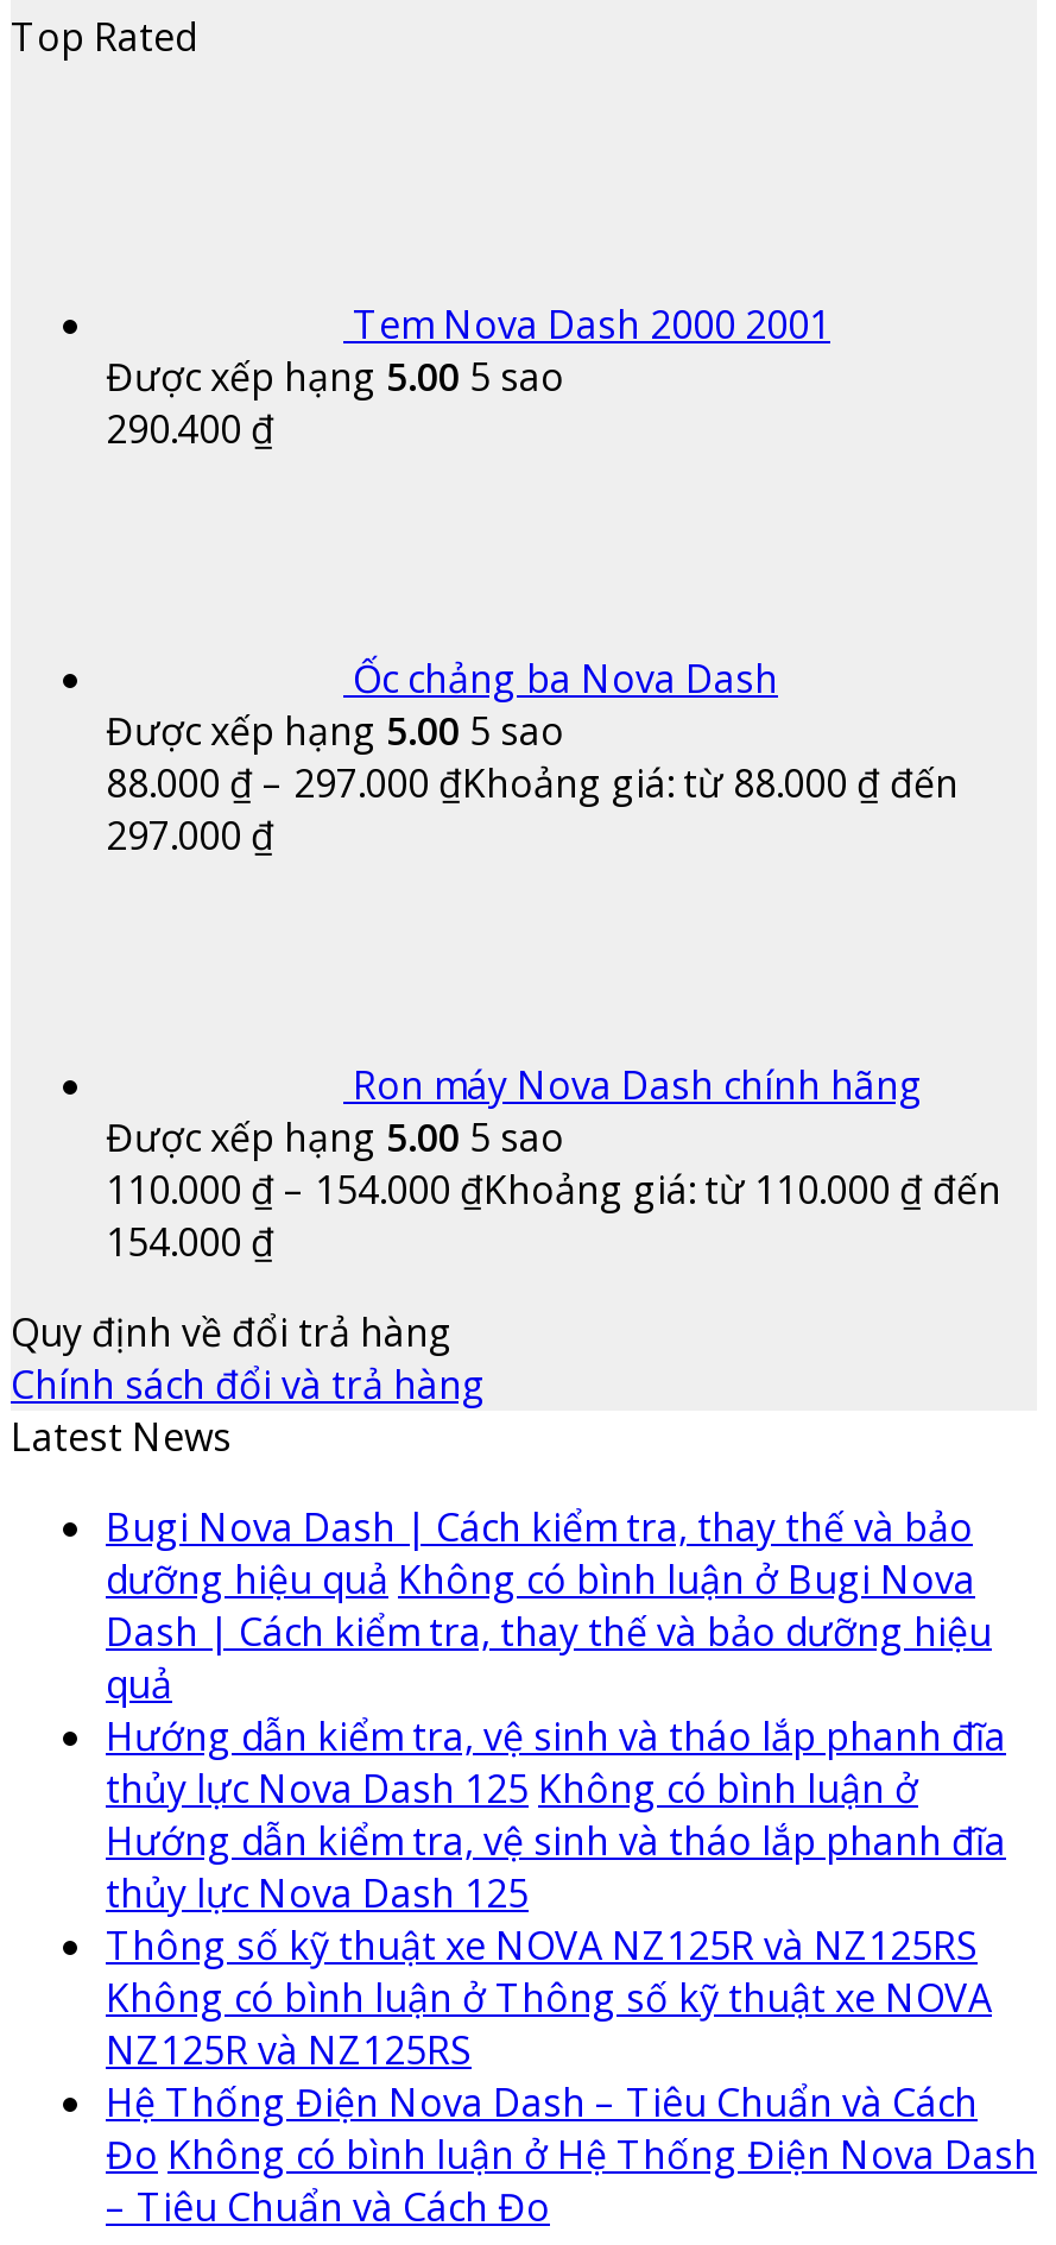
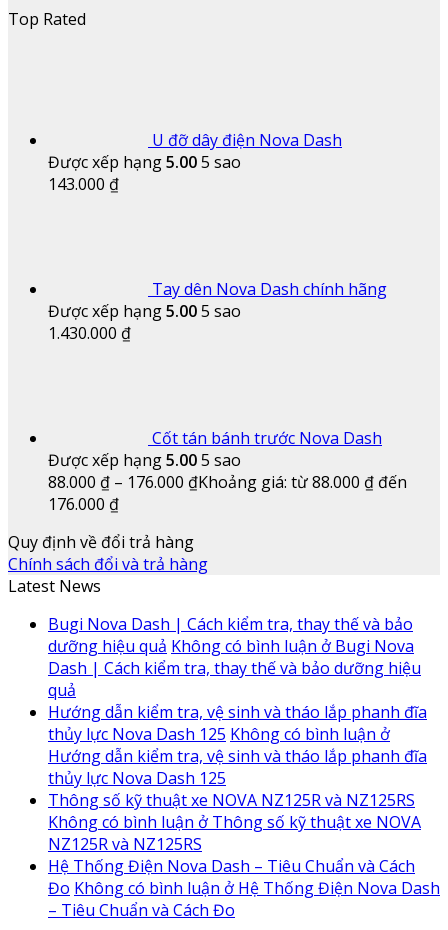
- Tem Nova Dash 2000 2001
+ U đỡ dây điện Nova Dash

- 290.400 ₫
+ 143.000 ₫

- Ốc chảng ba Nova Dash
+ Tay dên Nova Dash chính hãng

- 88.000 ₫ – 297.000 ₫Khoảng giá: từ 88.000 ₫ đến
- 297.000 ₫
+ 1.430.000 ₫

- Ron máy Nova Dash chính hãng
+ Cốt tán bánh trước Nova Dash

- 110.000 ₫ – 154.000 ₫Khoảng giá: từ 110.000 ₫ đến
+ 88.000 ₫ – 176.000 ₫Khoảng giá: từ 88.000 ₫ đến

- 154.000 ₫
+ 176.000 ₫
